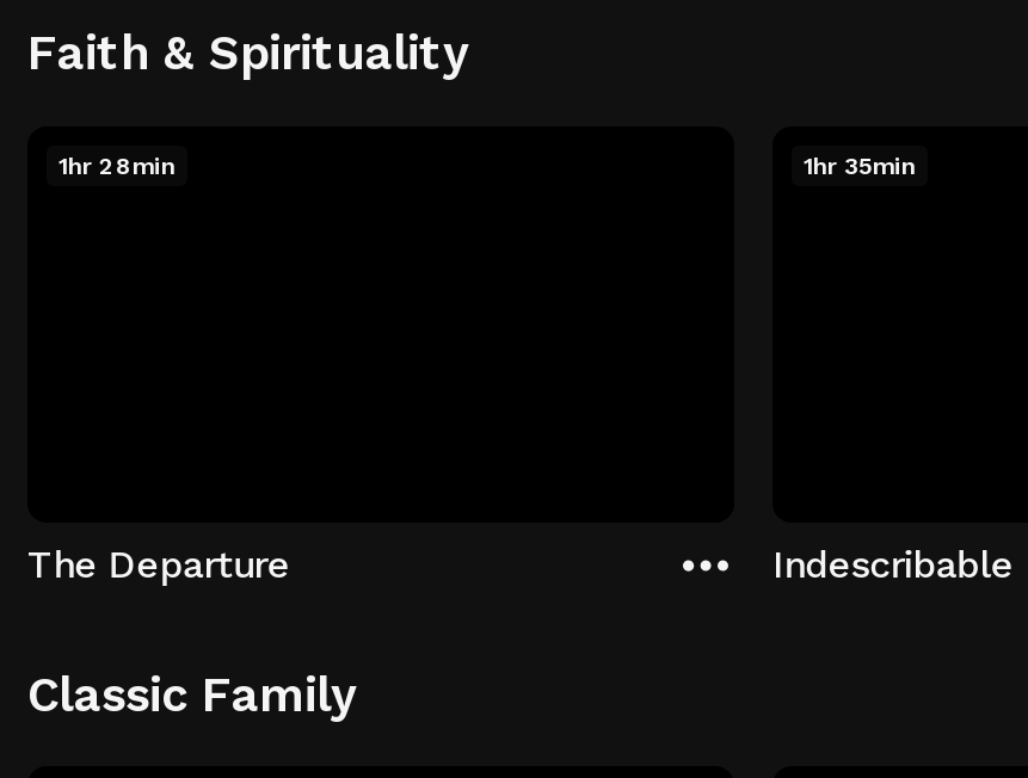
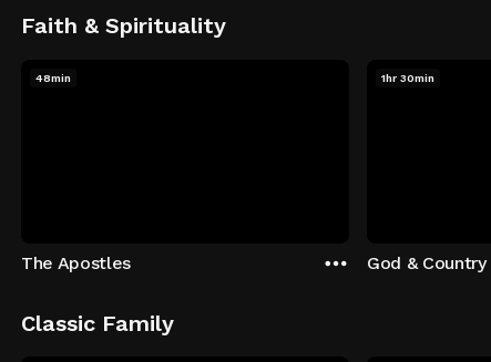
- 1hr 28min
+ 48min

- 1hr 35min
+ 1hr 30min

- The Departure
+ The Apostles

- Indescribable
+ God & Country
